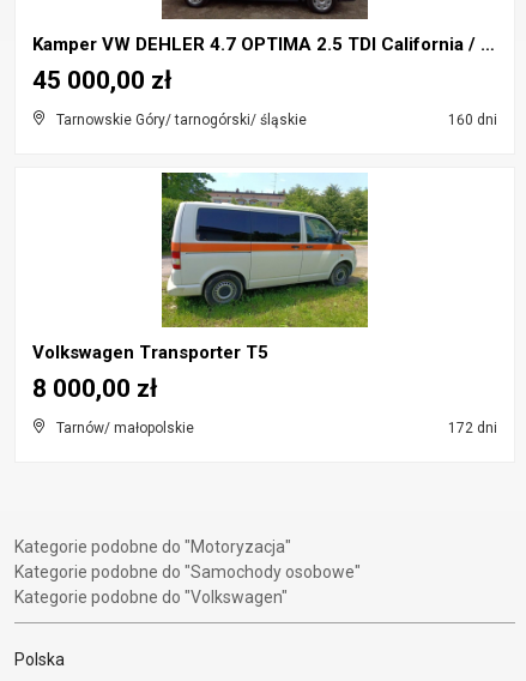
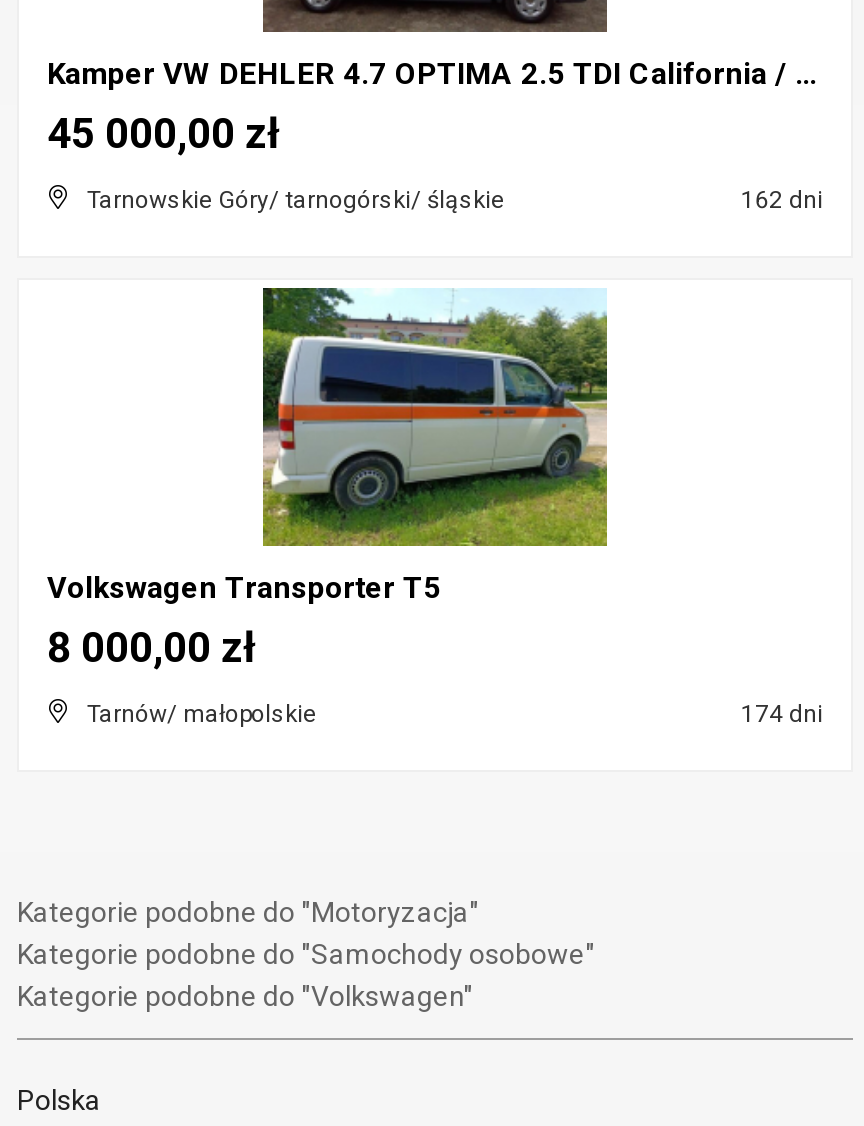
- 160 dni
+ 162 dni

- 172 dni
+ 174 dni
